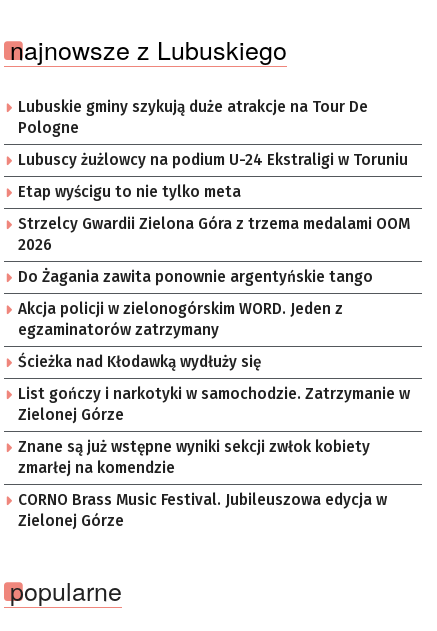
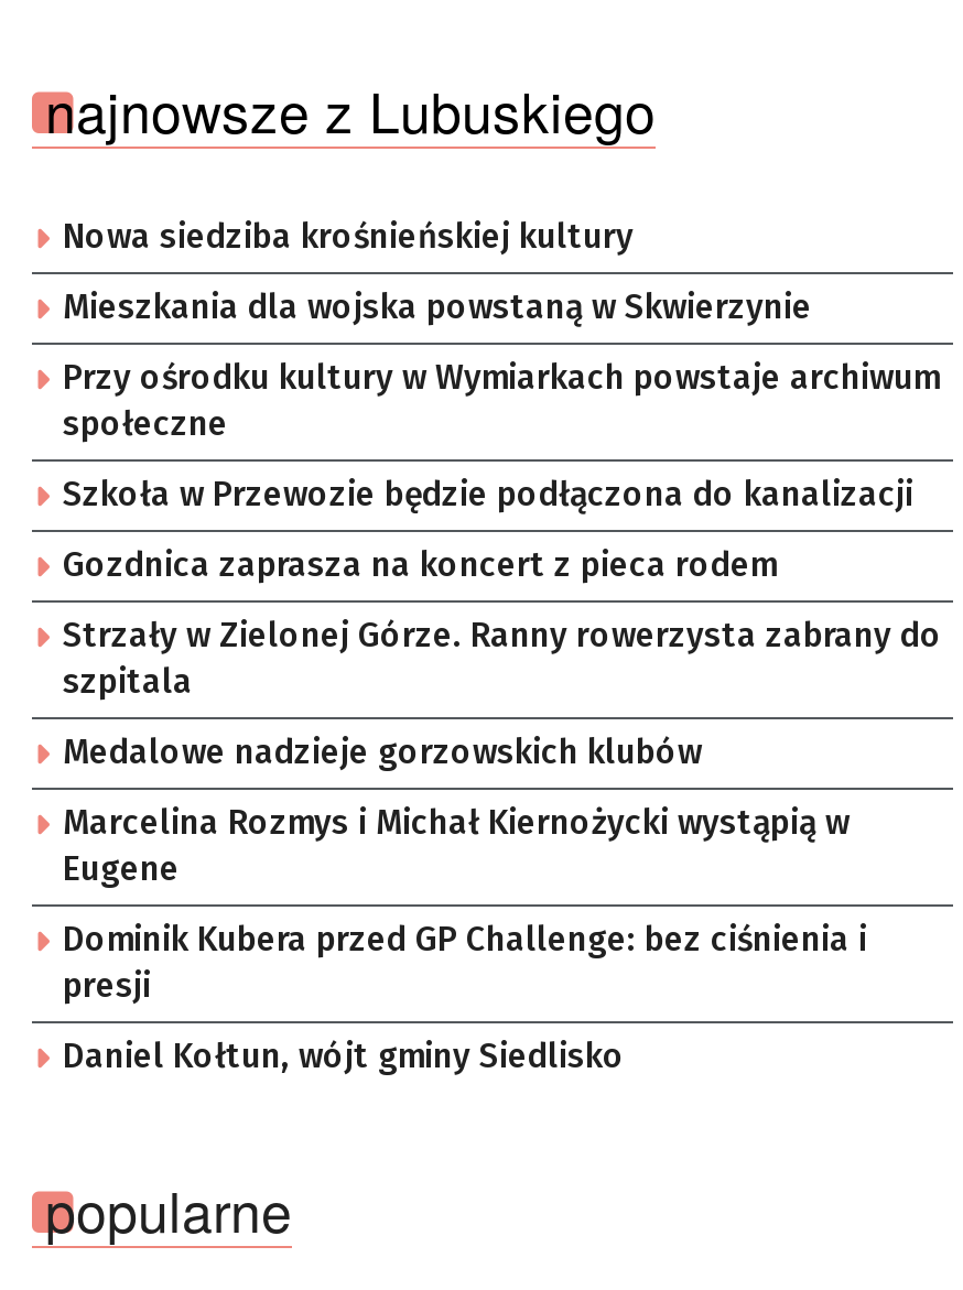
- Lubuskie gminy szykują duże atrakcje na Tour De
- Pologne
+ Nowa siedziba krośnieńskiej kultury

- Lubuscy żużlowcy na podium U-24 Ekstraligi w Toruniu
+ Mieszkania dla wojska powstaną w Skwierzynie

- Etap wyścigu to nie tylko meta
+ Przy ośrodku kultury w Wymiarkach powstaje archiwum
+ społeczne

- Strzelcy Gwardii Zielona Góra z trzema medalami OOM
- 2026
+ Szkoła w Przewozie będzie podłączona do kanalizacji

- Do Żagania zawita ponownie argentyńskie tango
+ Gozdnica zaprasza na koncert z pieca rodem

- Akcja policji w zielonogórskim WORD. Jeden z
- egzaminatorów zatrzymany
+ Strzały w Zielonej Górze. Ranny rowerzysta zabrany do
+ szpitala

- Ścieżka nad Kłodawką wydłuży się
+ Medalowe nadzieje gorzowskich klubów

- List gończy i narkotyki w samochodzie. Zatrzymanie w
- Zielonej Górze
+ Marcelina Rozmys i Michał Kiernożycki wystąpią w
+ Eugene

- Znane są już wstępne wyniki sekcji zwłok kobiety
- zmarłej na komendzie
+ Dominik Kubera przed GP Challenge: bez ciśnienia i
+ presji

- CORNO Brass Music Festival. Jubileuszowa edycja w
- Zielonej Górze
+ Daniel Kołtun, wójt gminy Siedlisko
